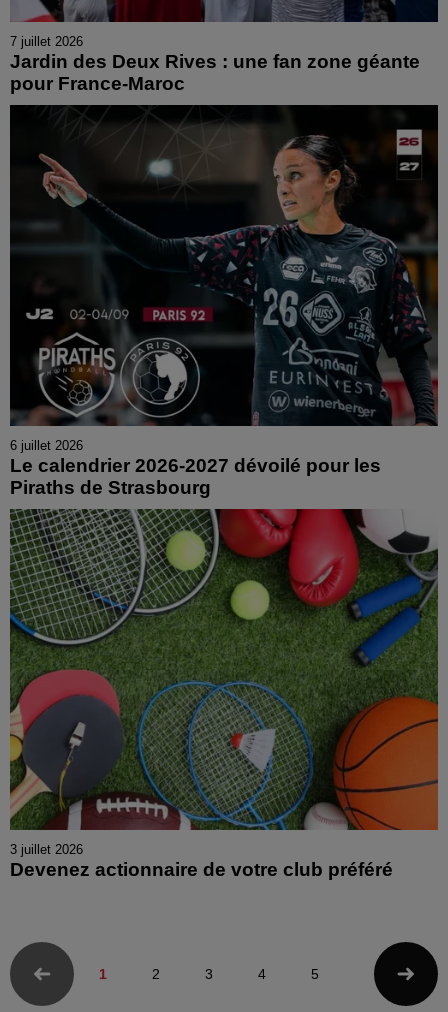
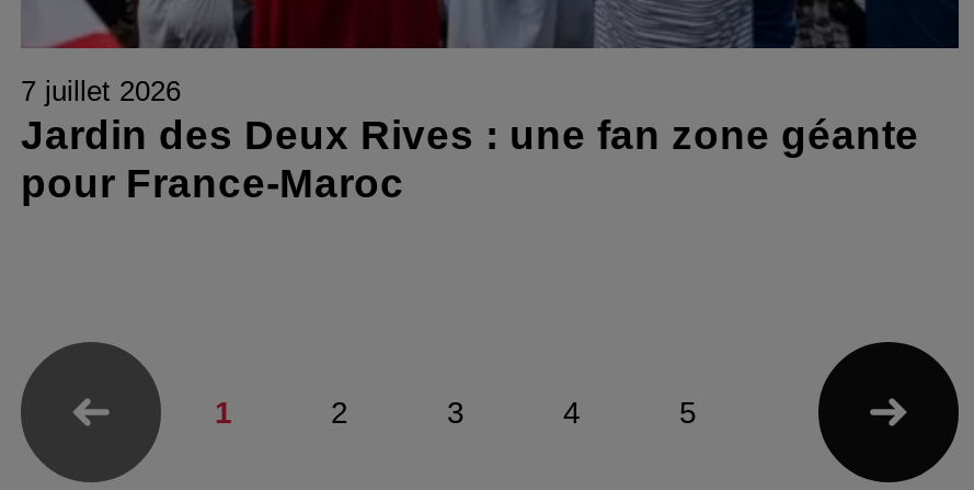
- [image]
- 6 juillet 2026
- Le calendrier 2026-2027 dévoilé pour les
- Piraths de Strasbourg

- [image]
- 3 juillet 2026
- Devenez actionnaire de votre club préféré
